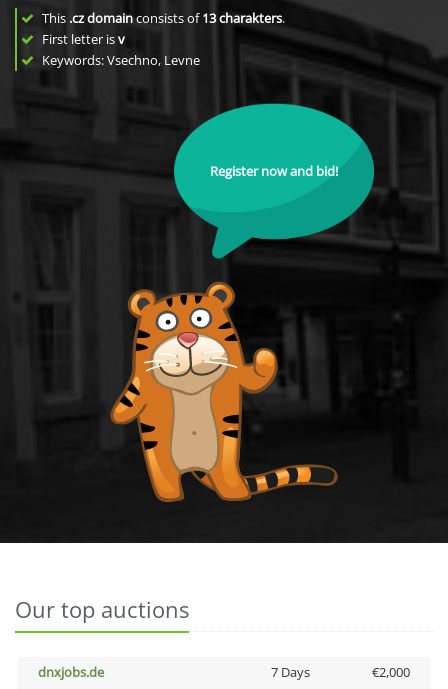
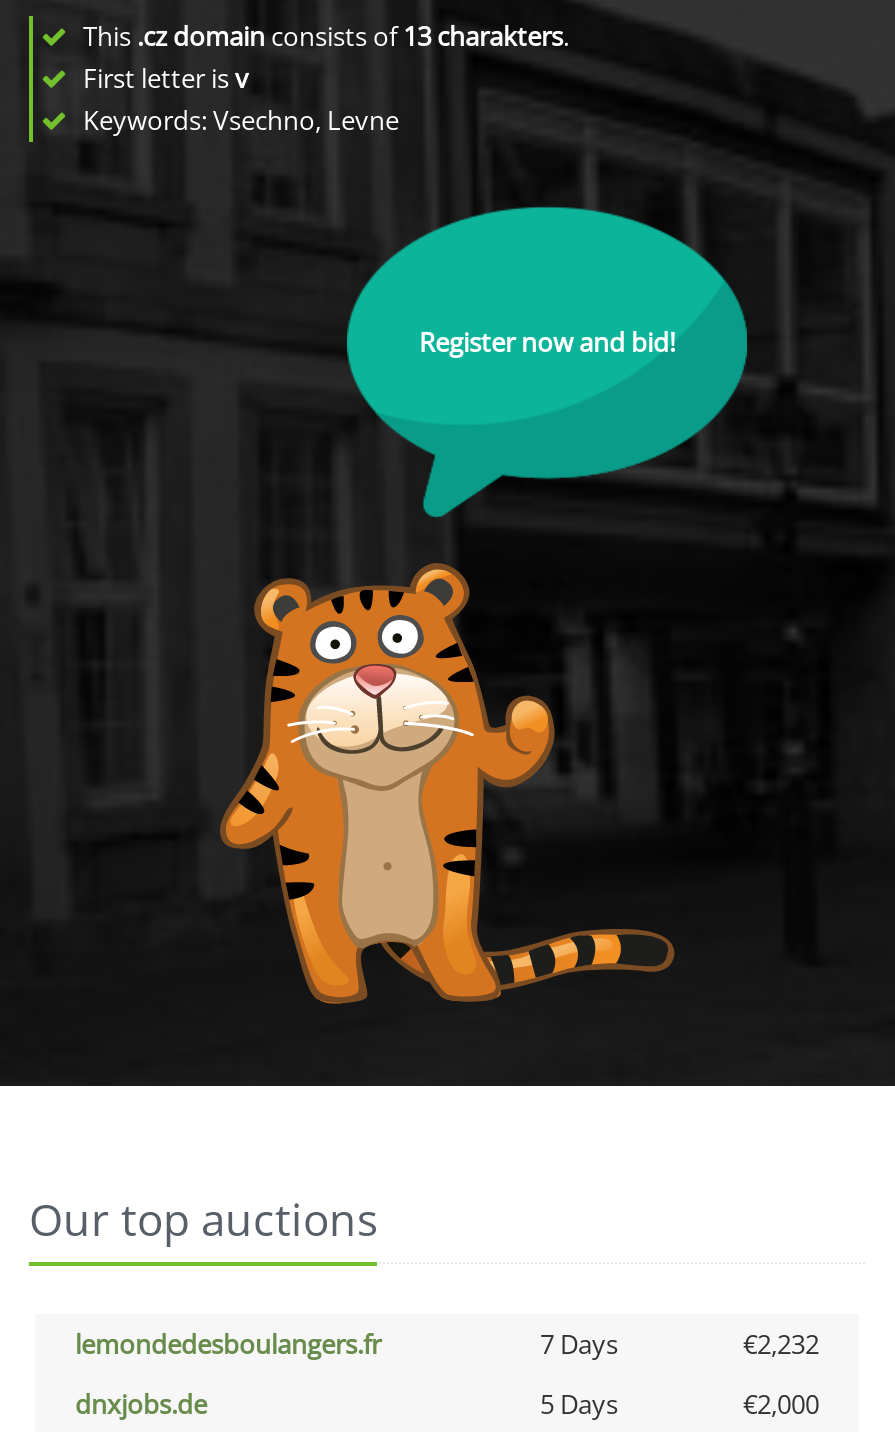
+ lemondedesboulangers.fr
+ 7 Days
+ €2,232

- 7 Days
+ 5 Days
